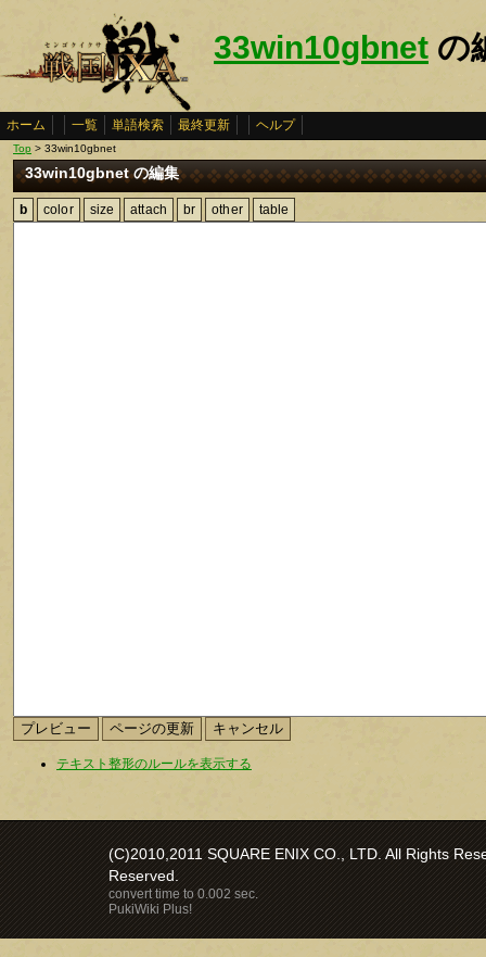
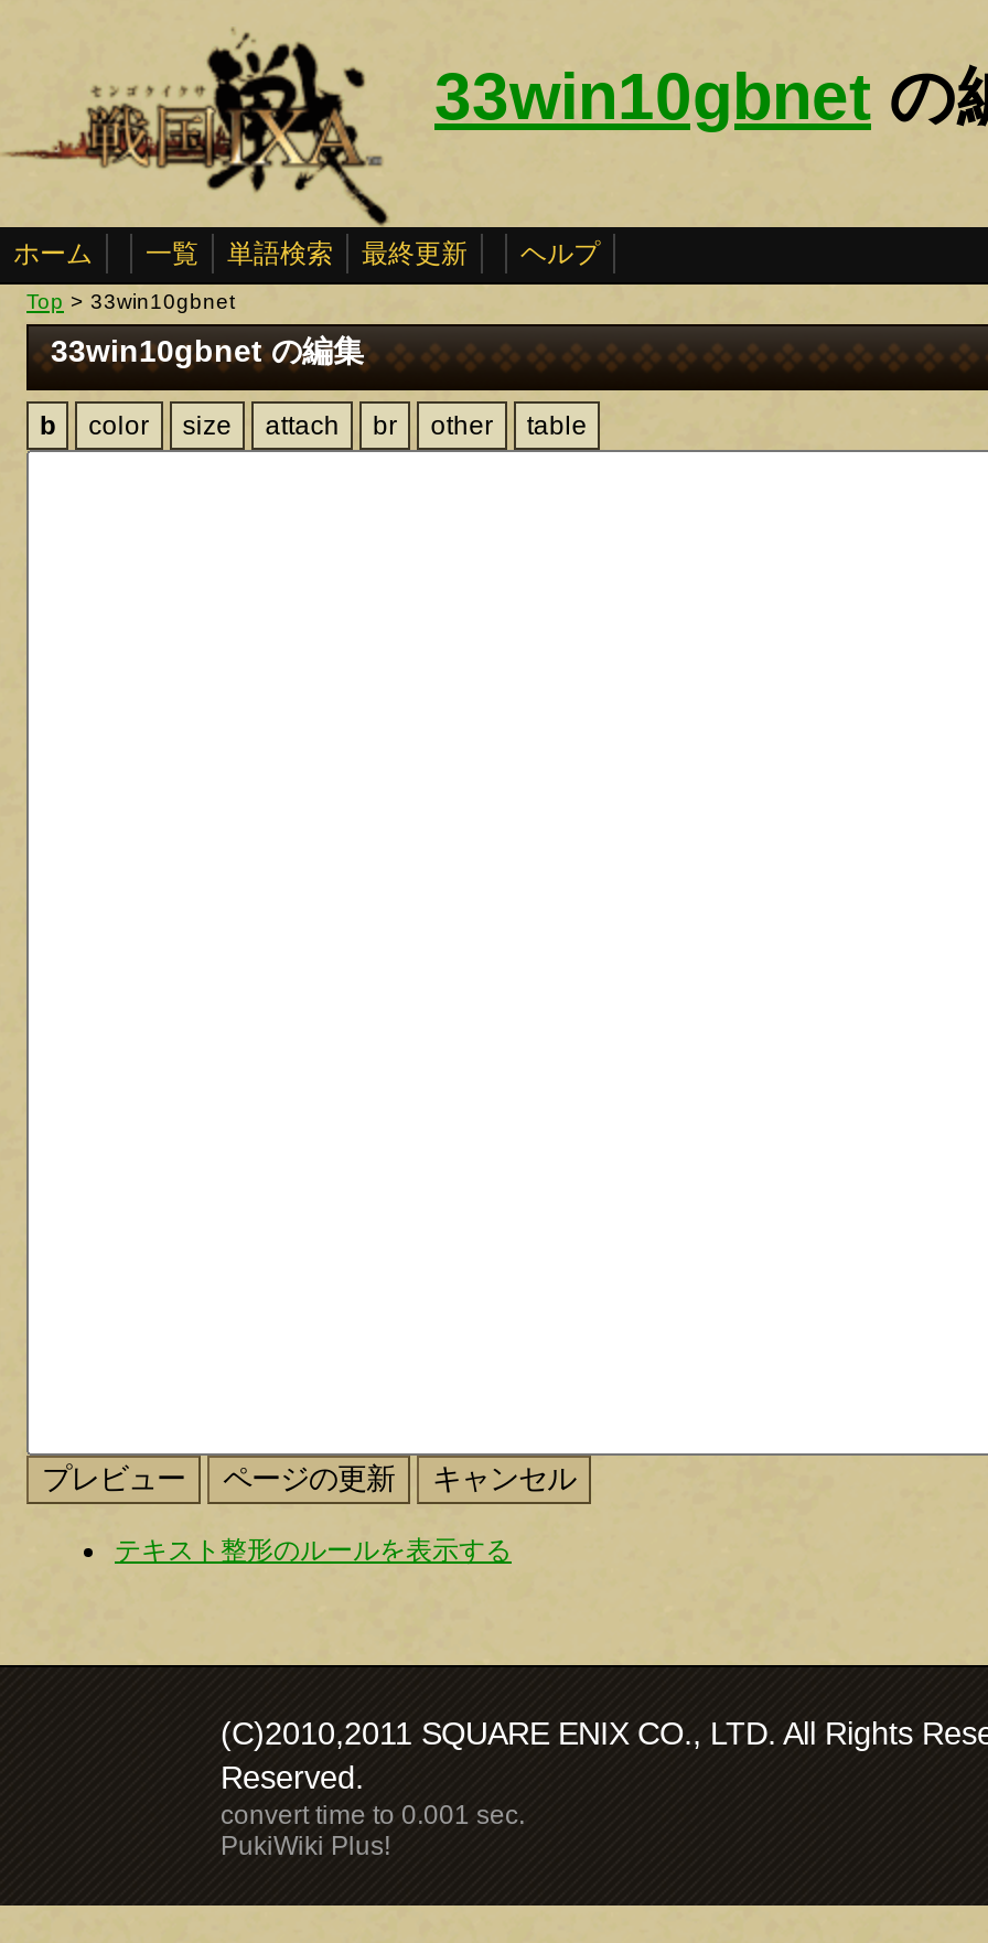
- convert time to 0.002 sec.
+ convert time to 0.001 sec.
